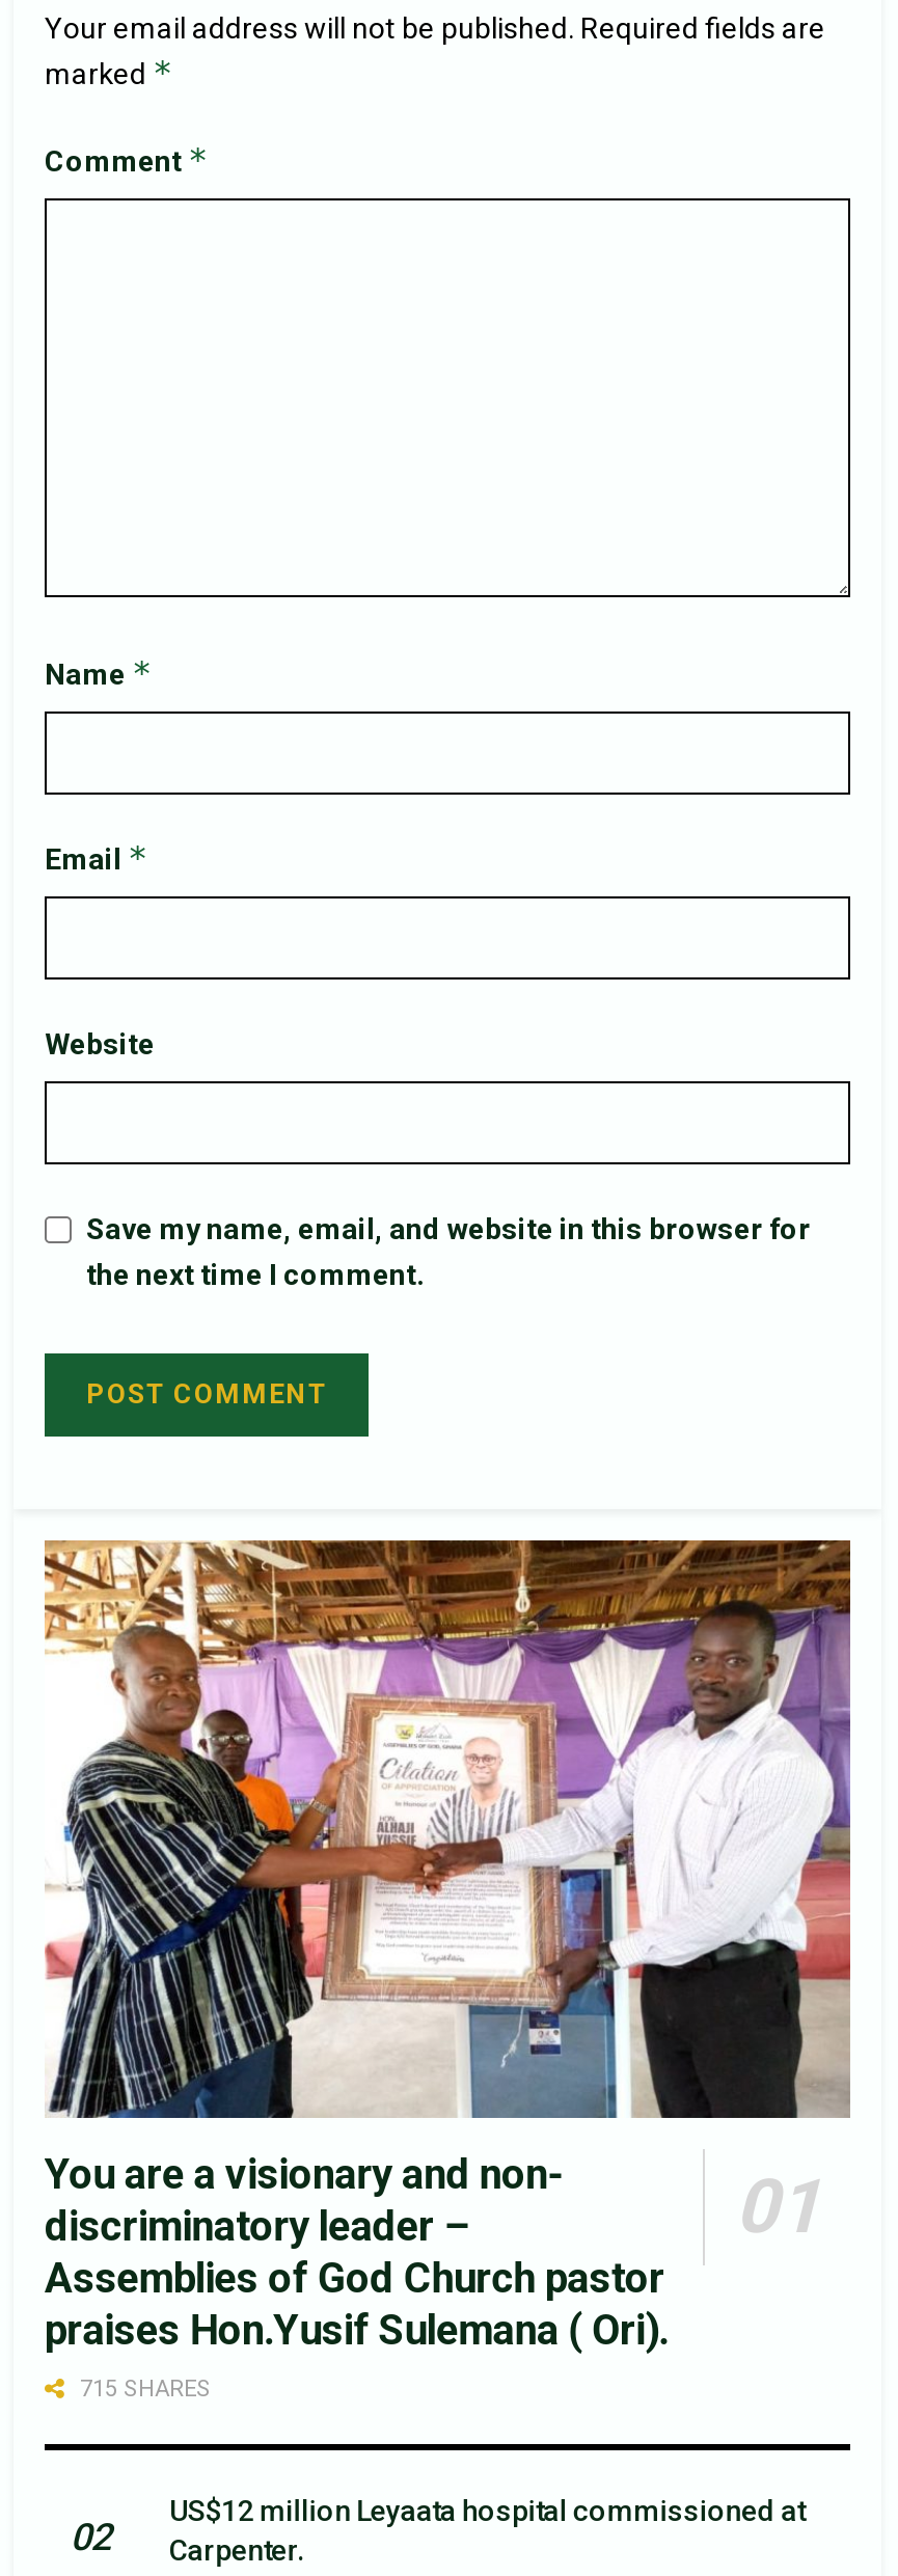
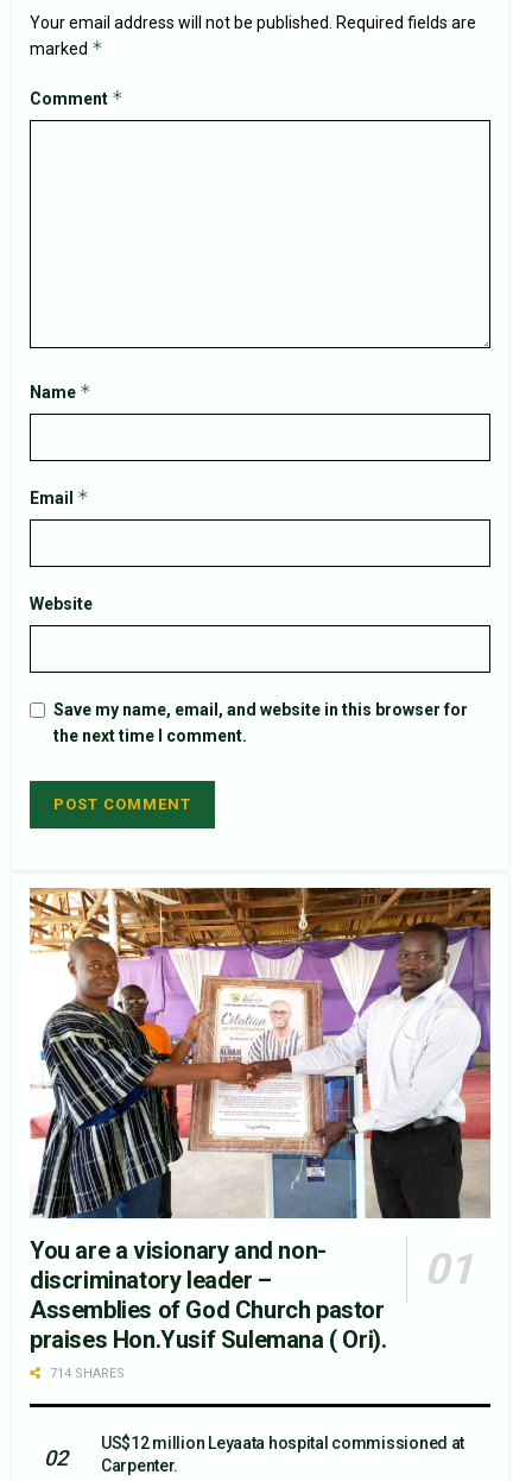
- 715 SHARES
+ 714 SHARES
